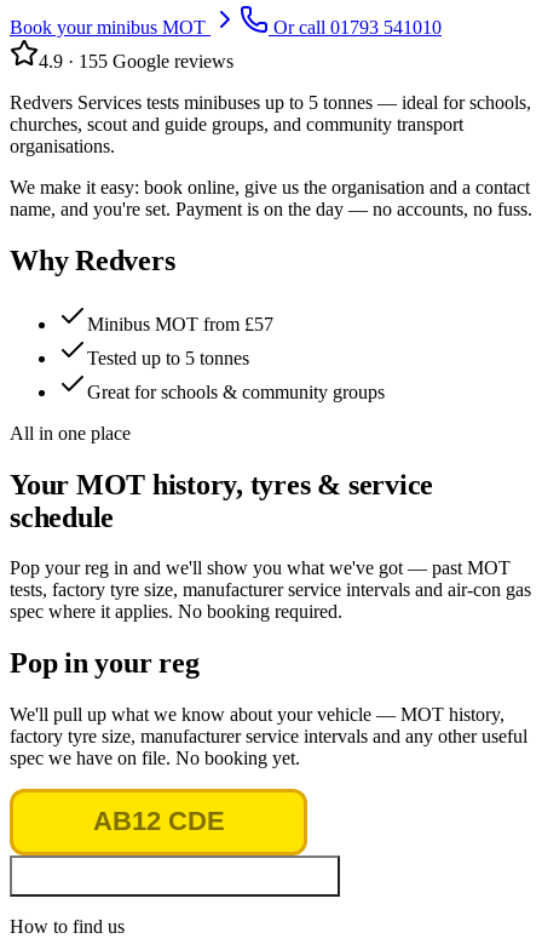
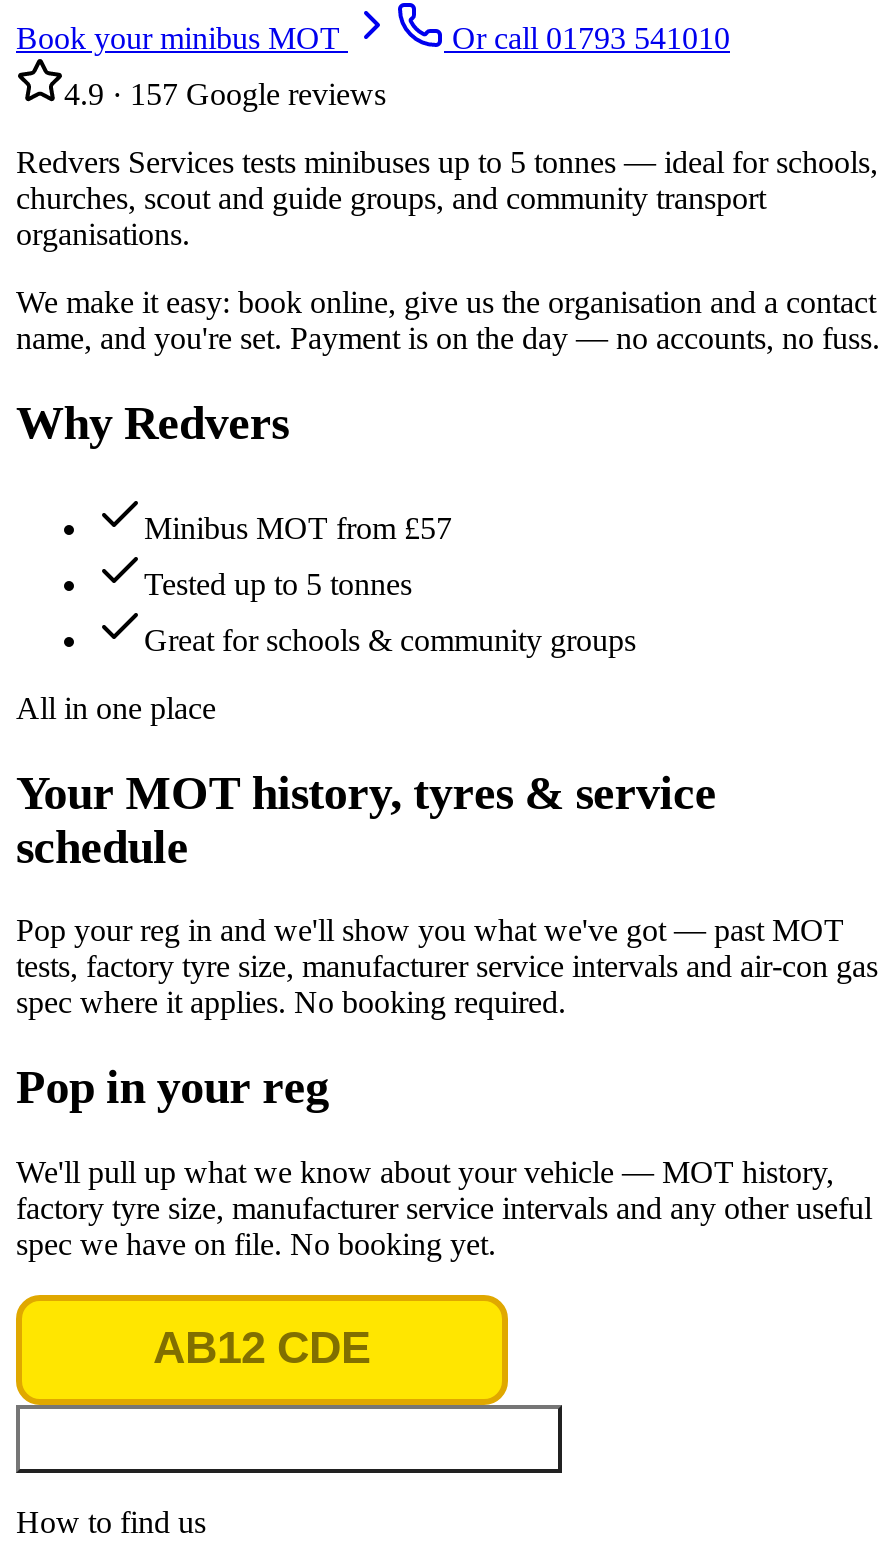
- 4.9 · 155 Google reviews
+ 4.9 · 157 Google reviews
